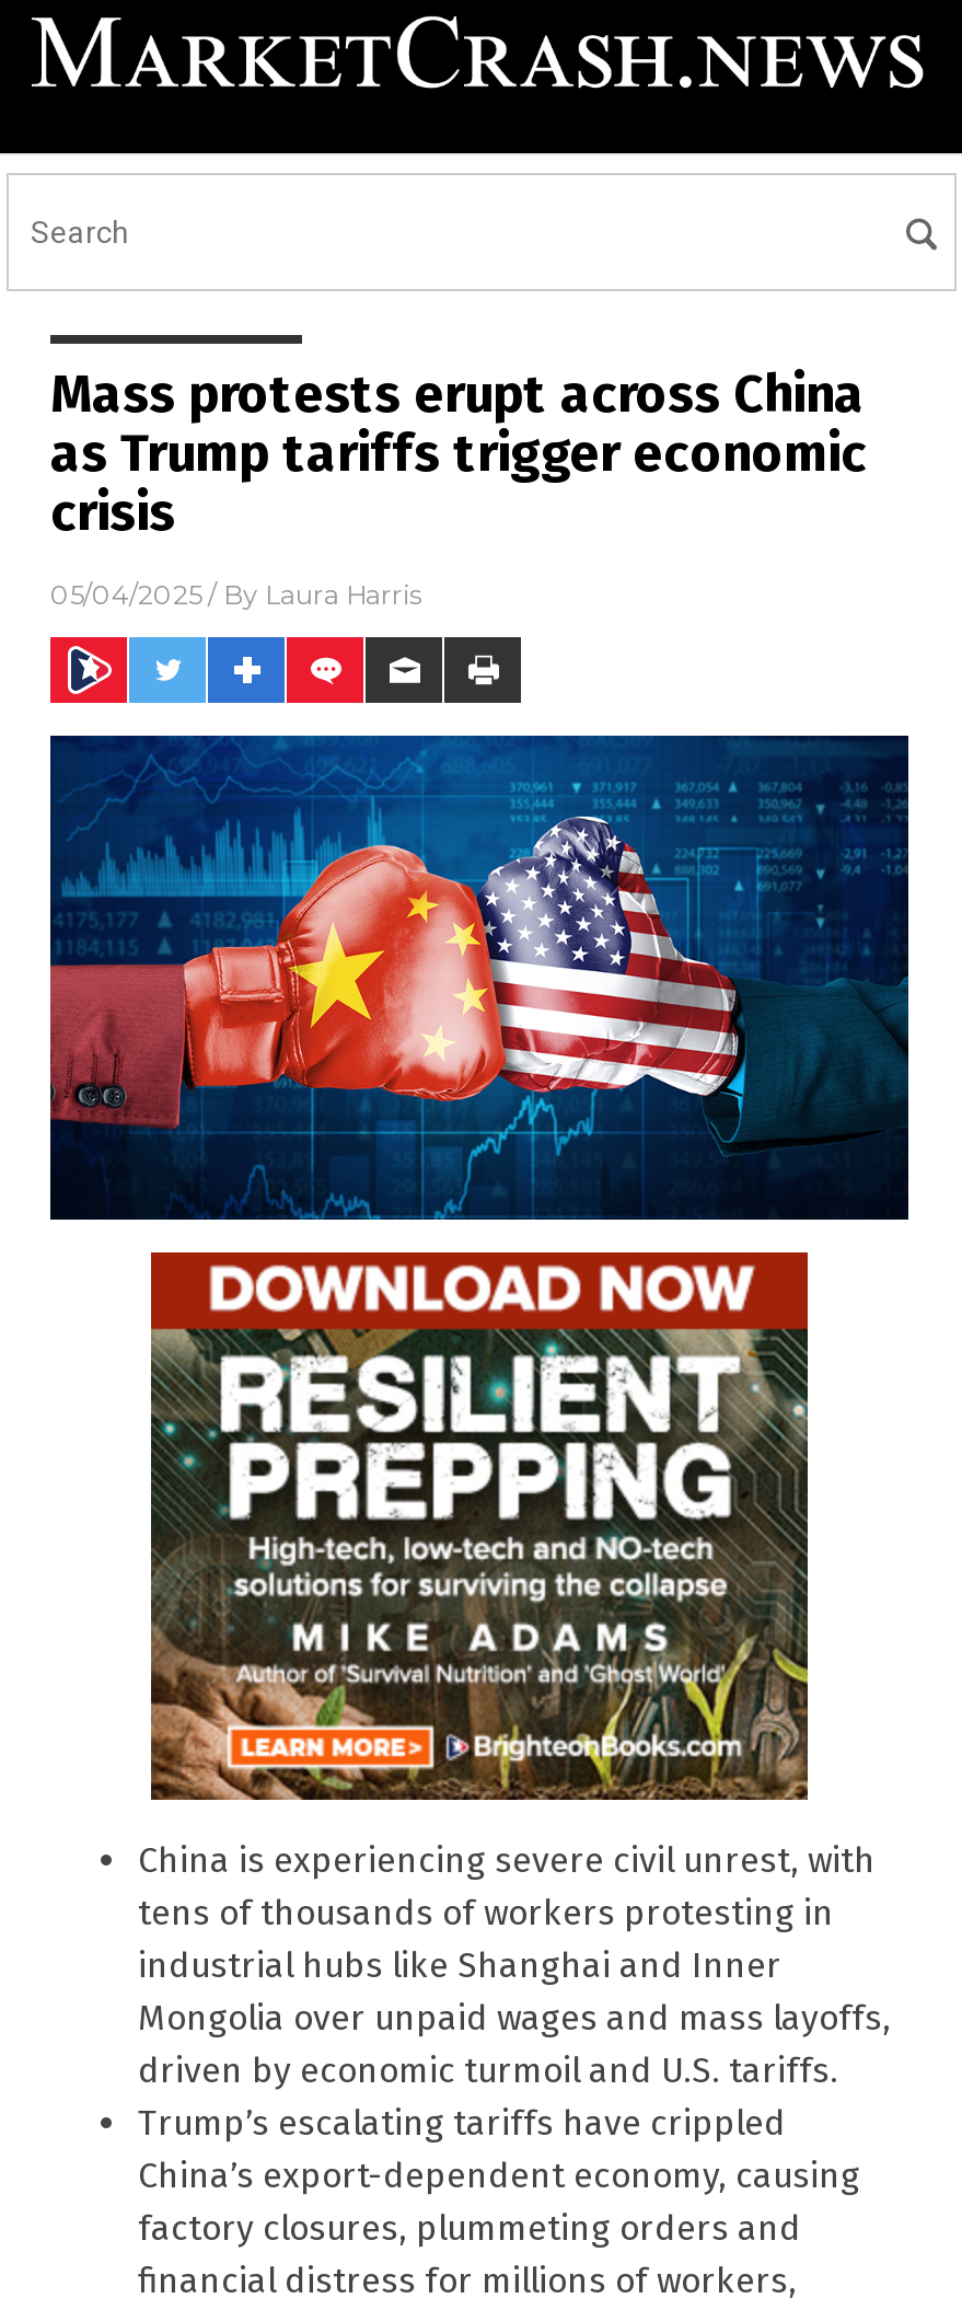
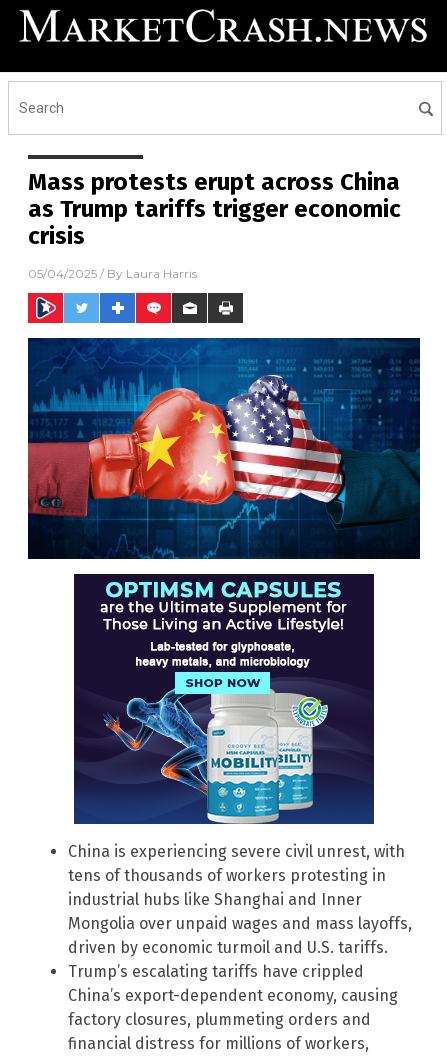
- [image]
+ [image]
